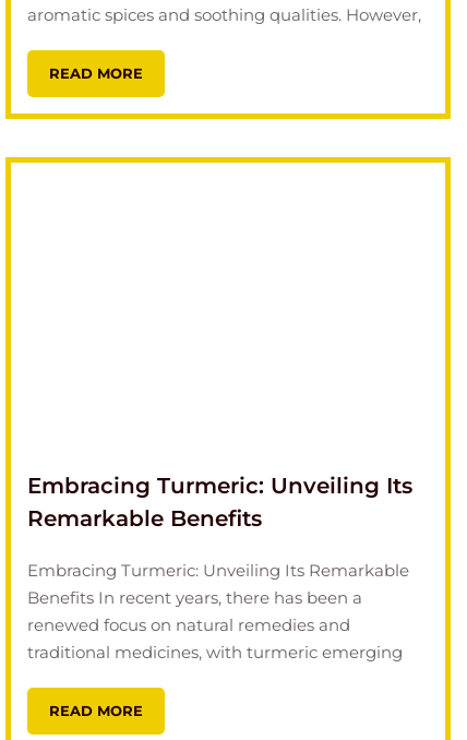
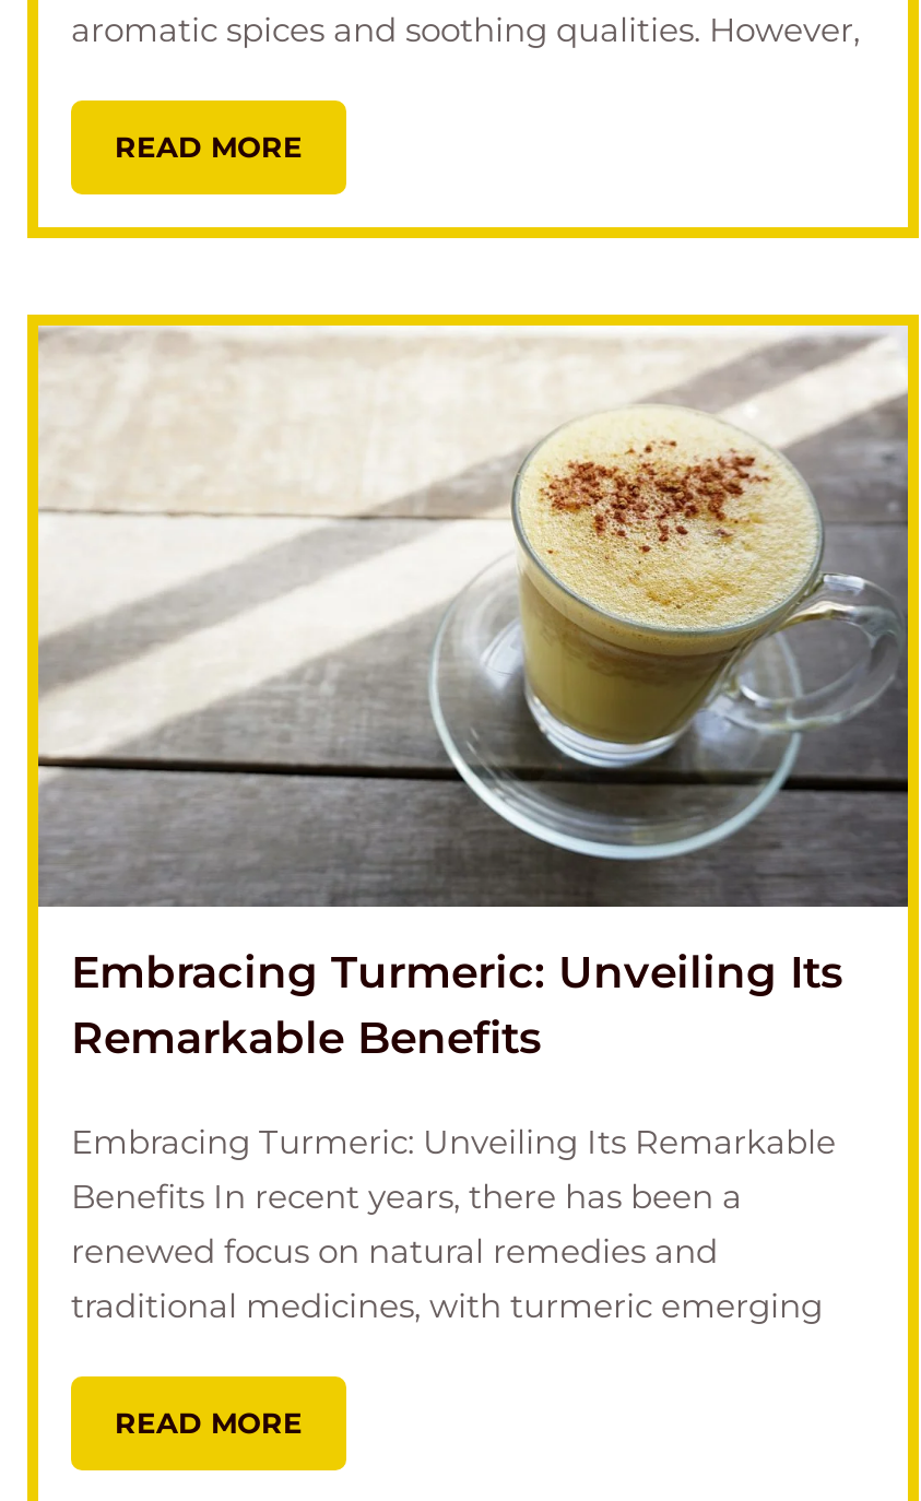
+ [image]
